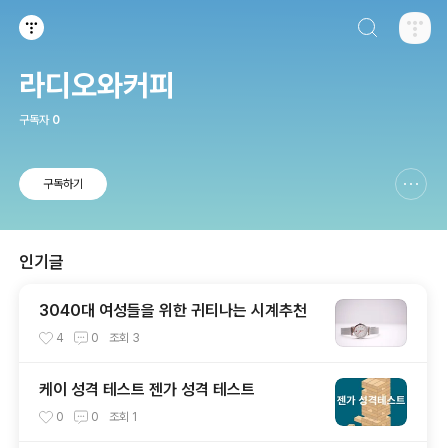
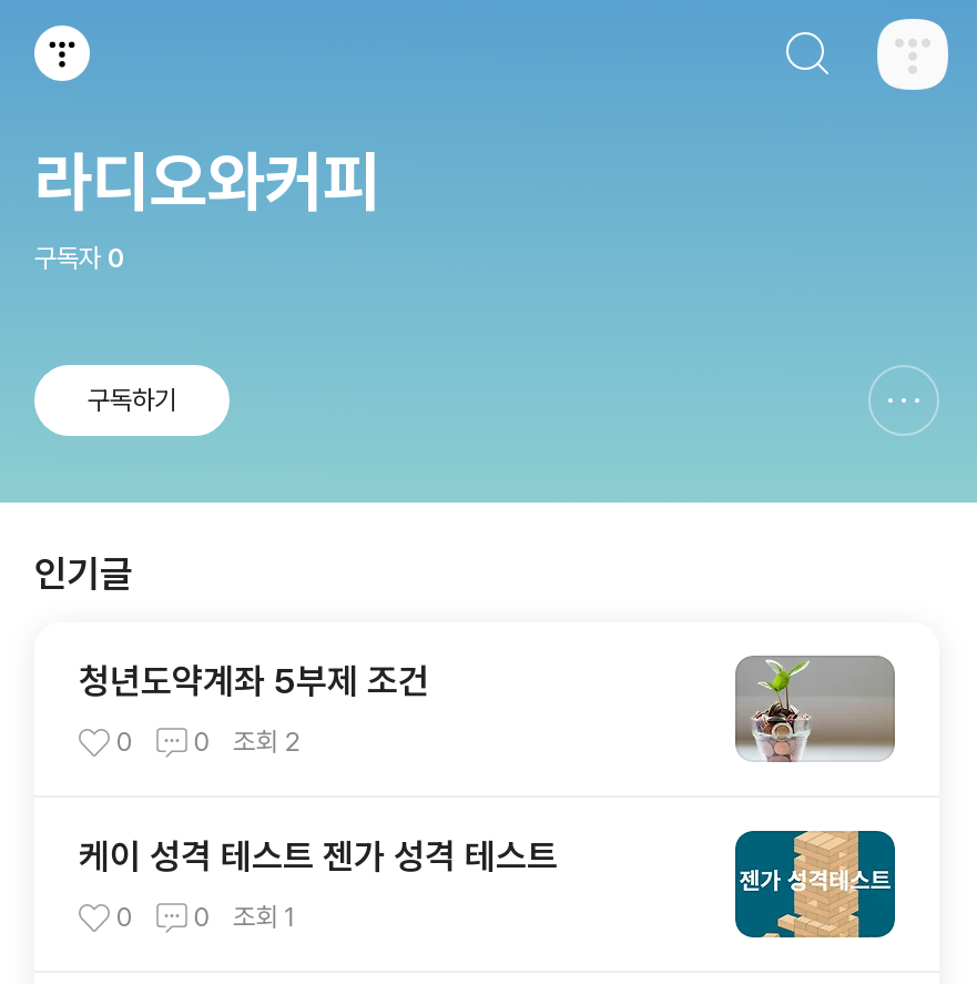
- 3040대 여성들을 위한 귀티나는 시계추천
- 4
+ 청년도약계좌 5부제 조건

- [image]
+ [image]

- 조회 3
+ 0
+ 조회 2
